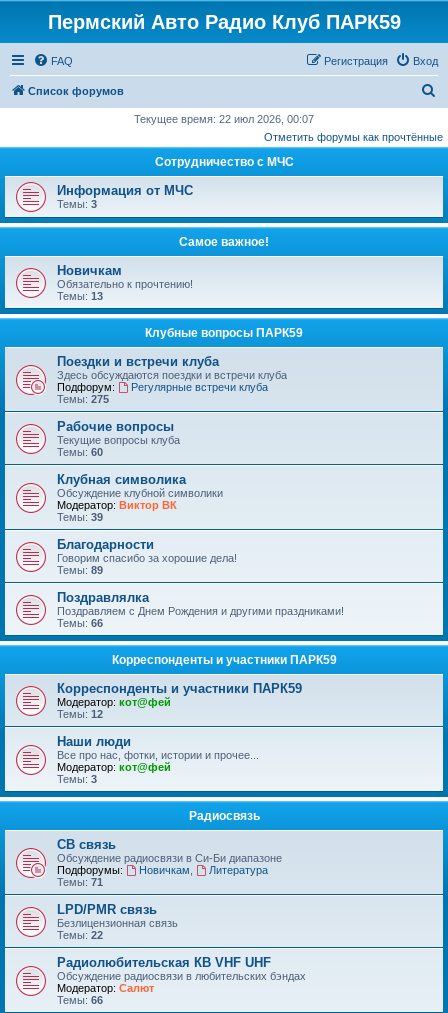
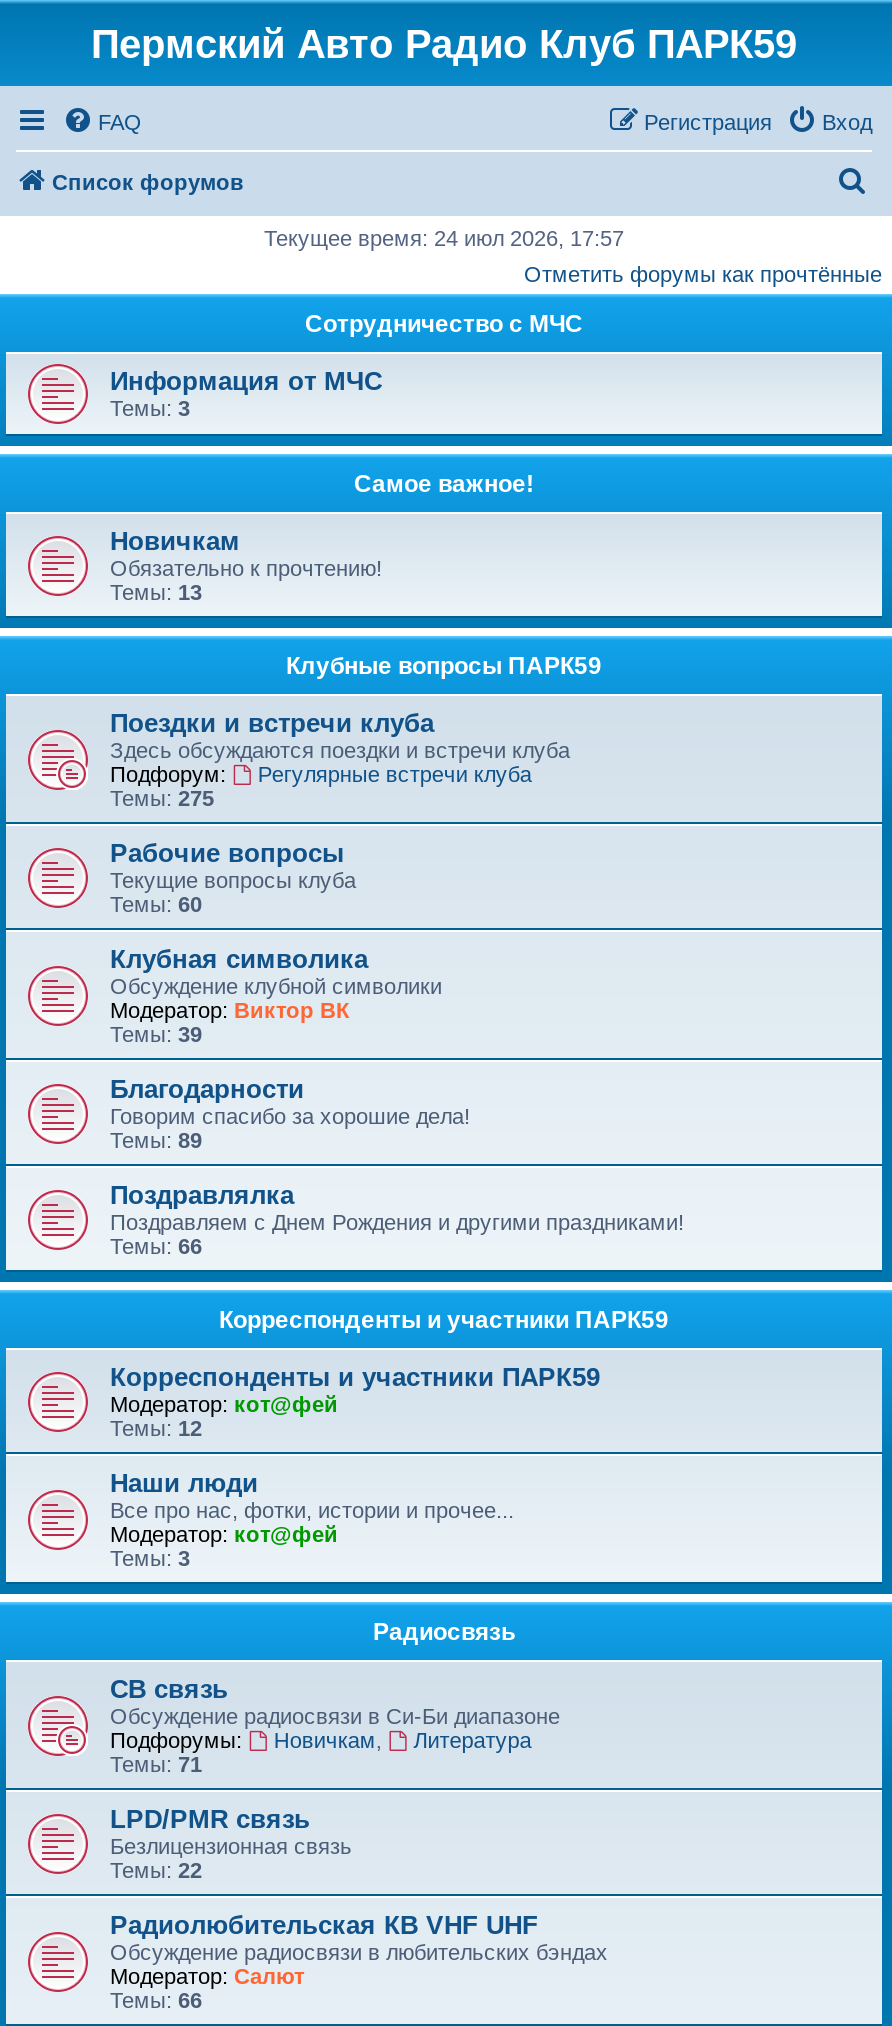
- Текущее время: 22 июл 2026, 00:07
+ Текущее время: 24 июл 2026, 17:57
